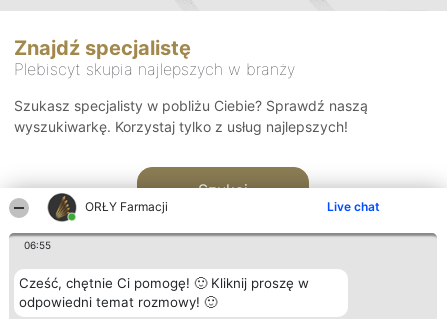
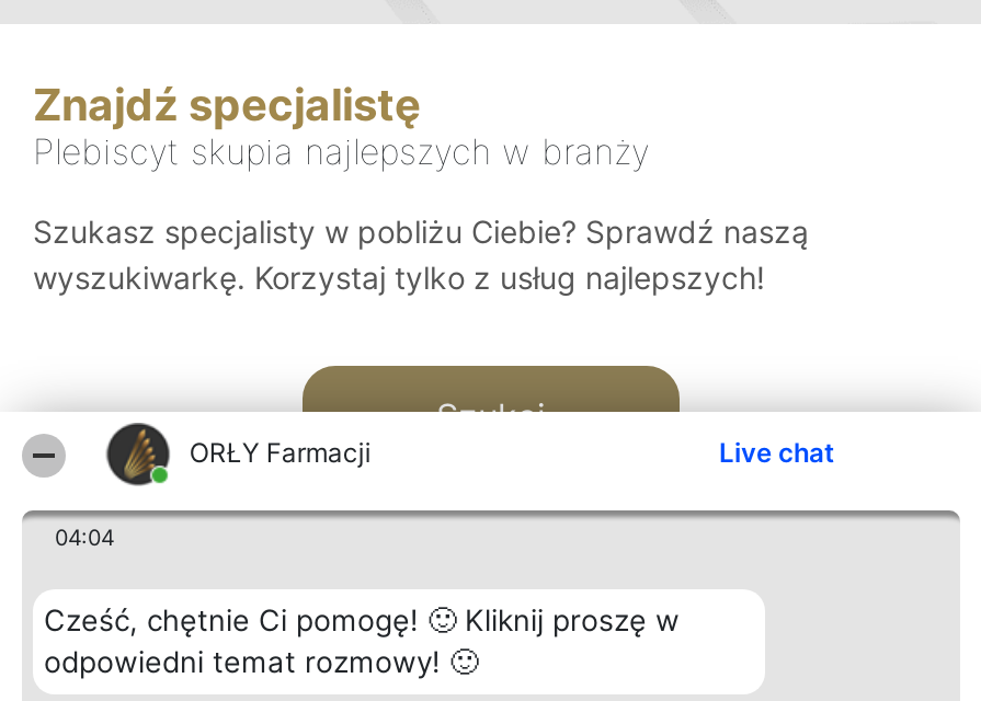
- 06:55
+ 04:04
